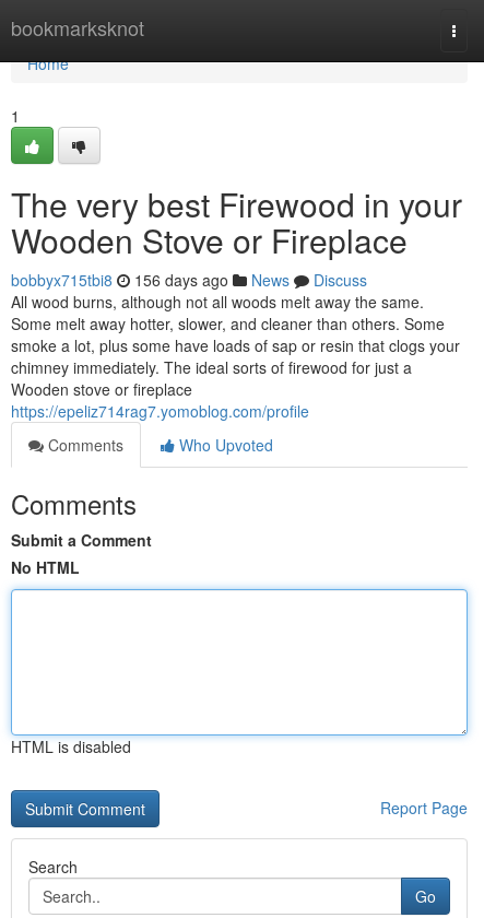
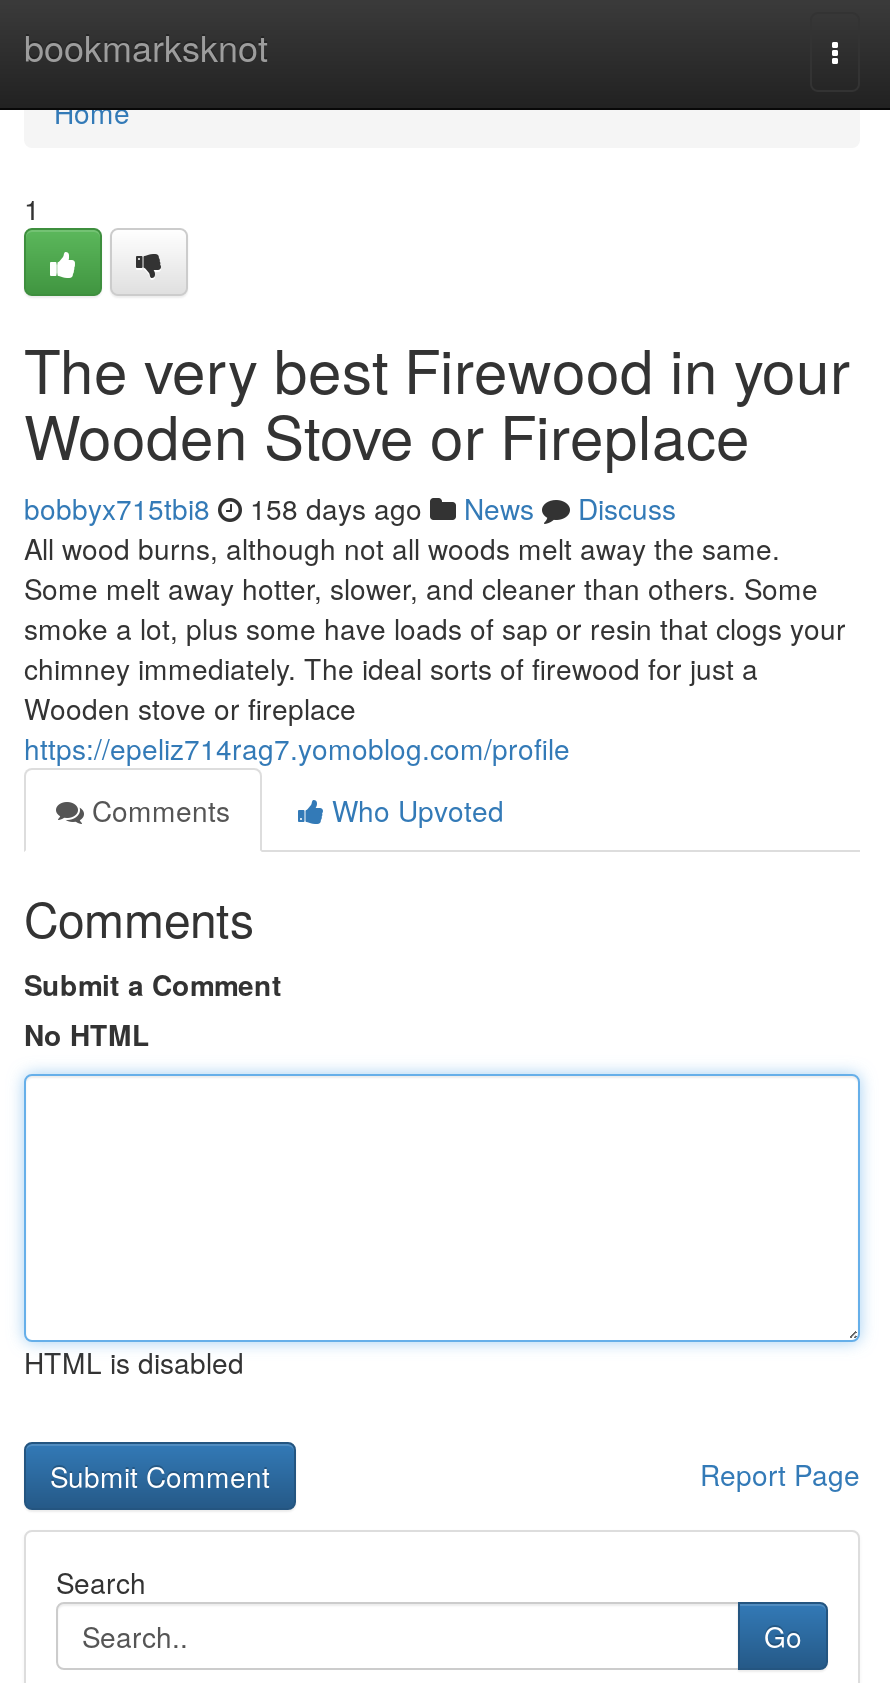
- bobbyx715tbi8 156 days ago News Discuss
+ bobbyx715tbi8 158 days ago News Discuss
